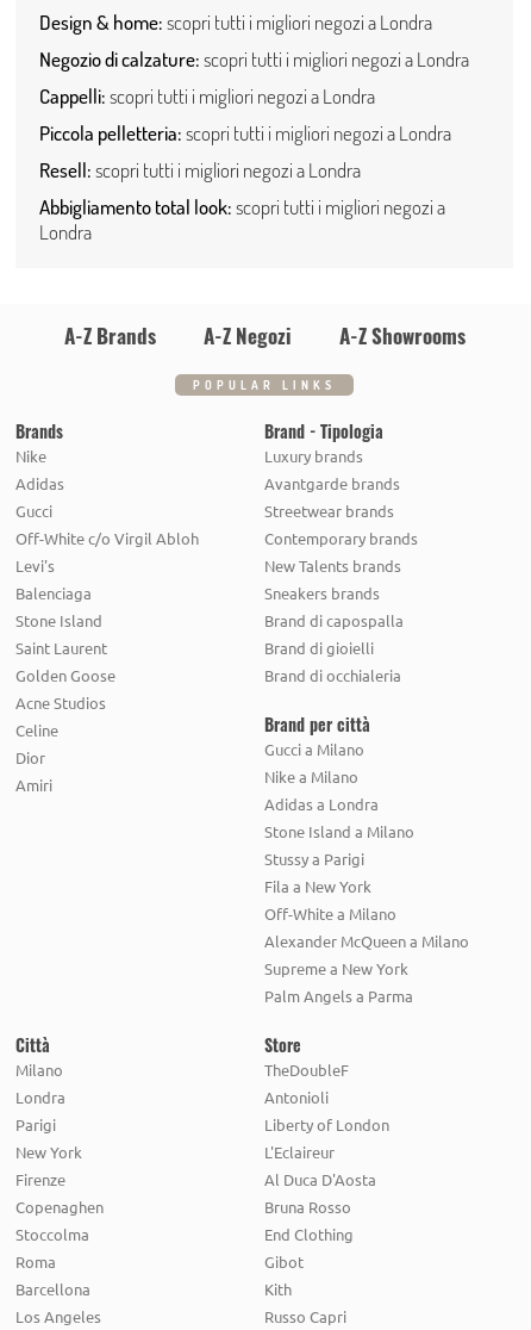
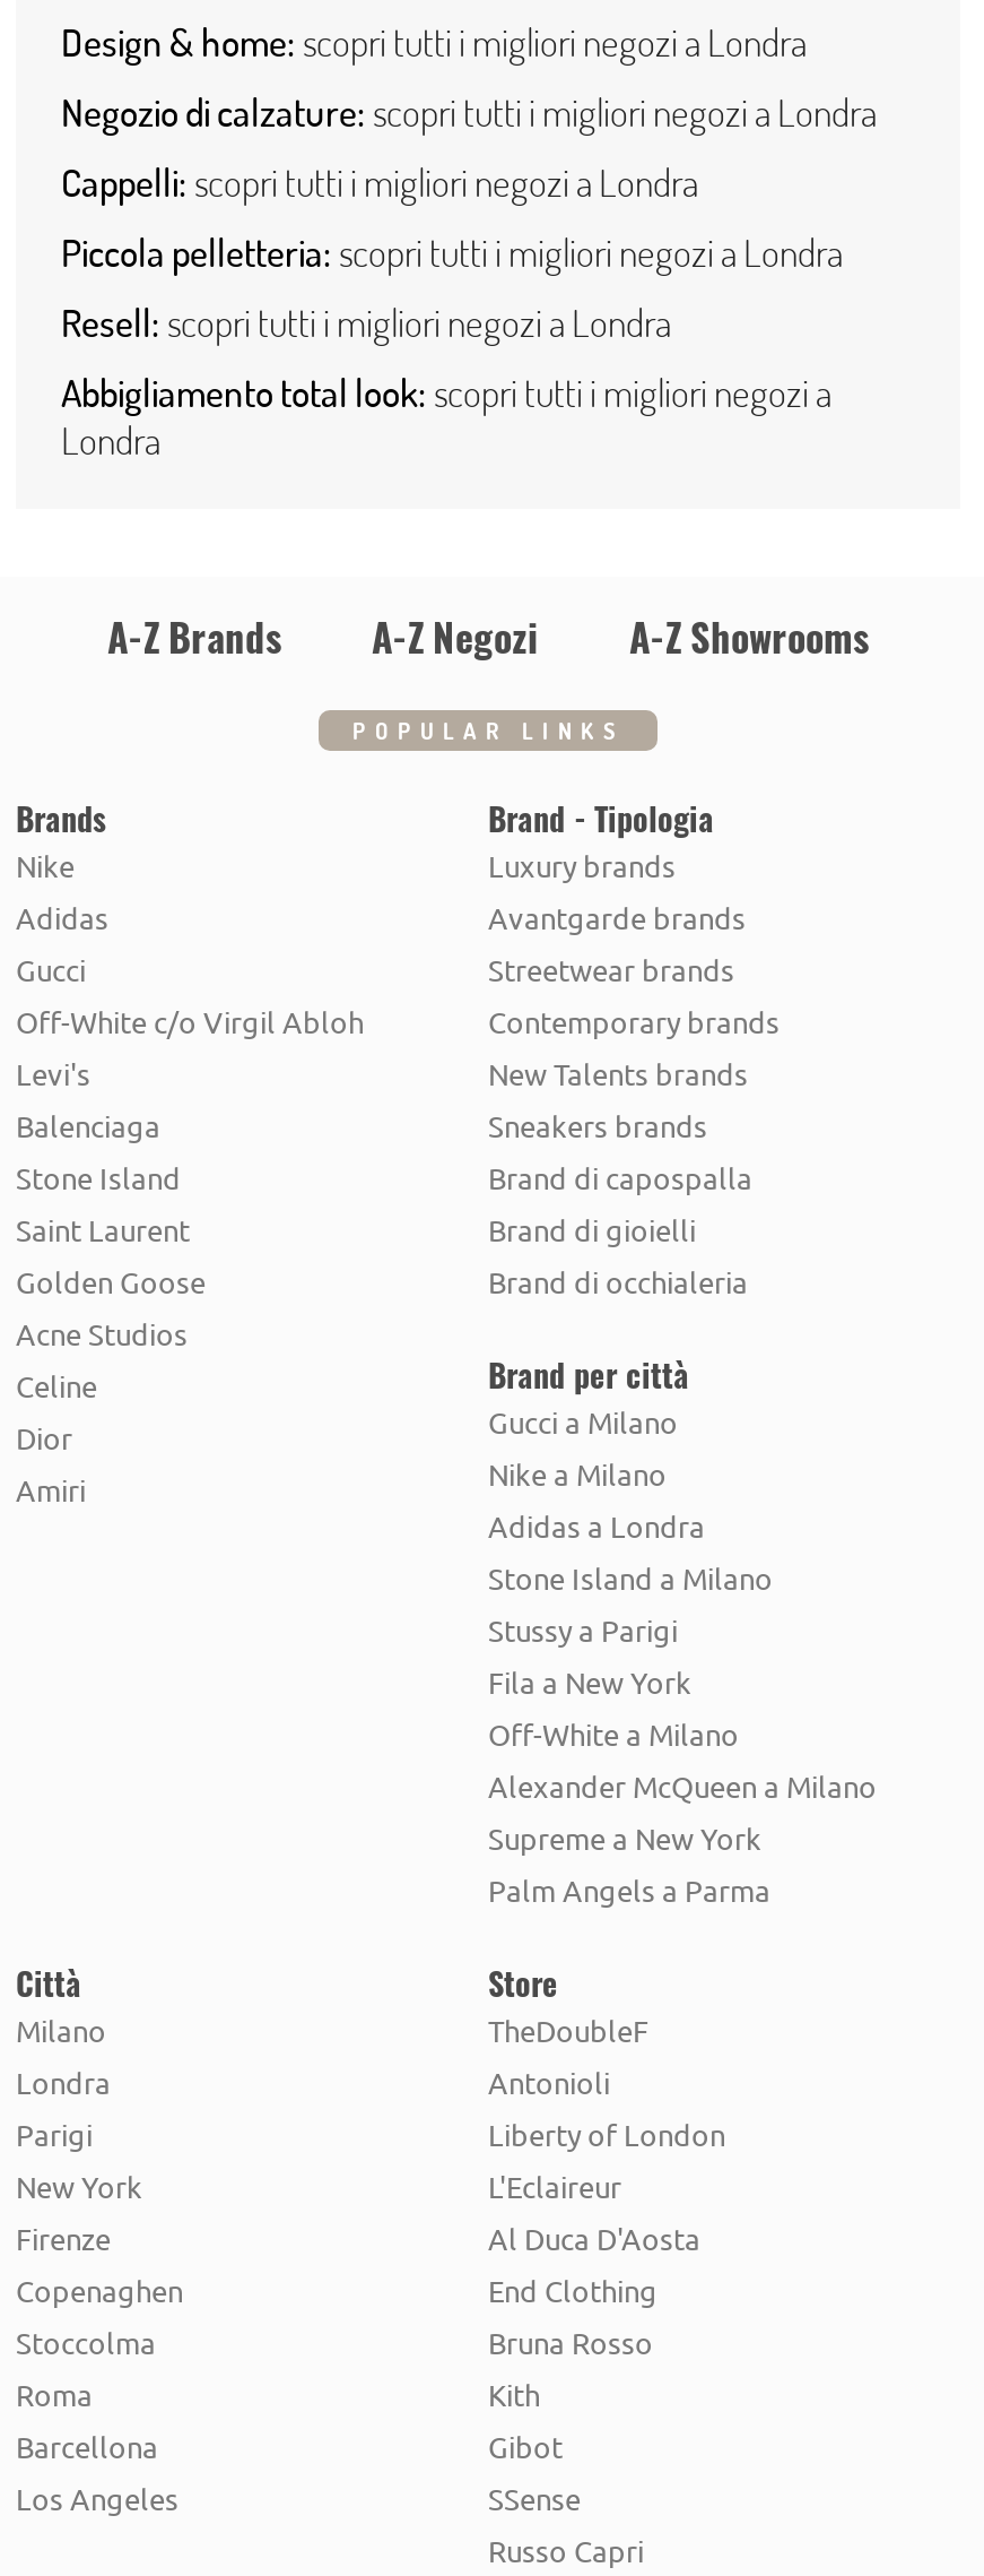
moved up: End Clothing

moved up: Kith

+ SSense
